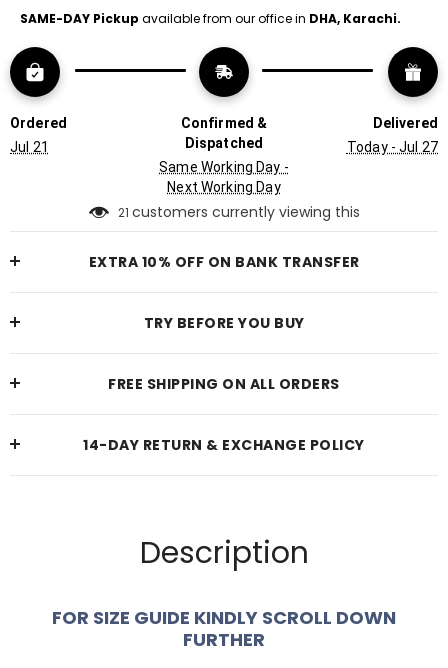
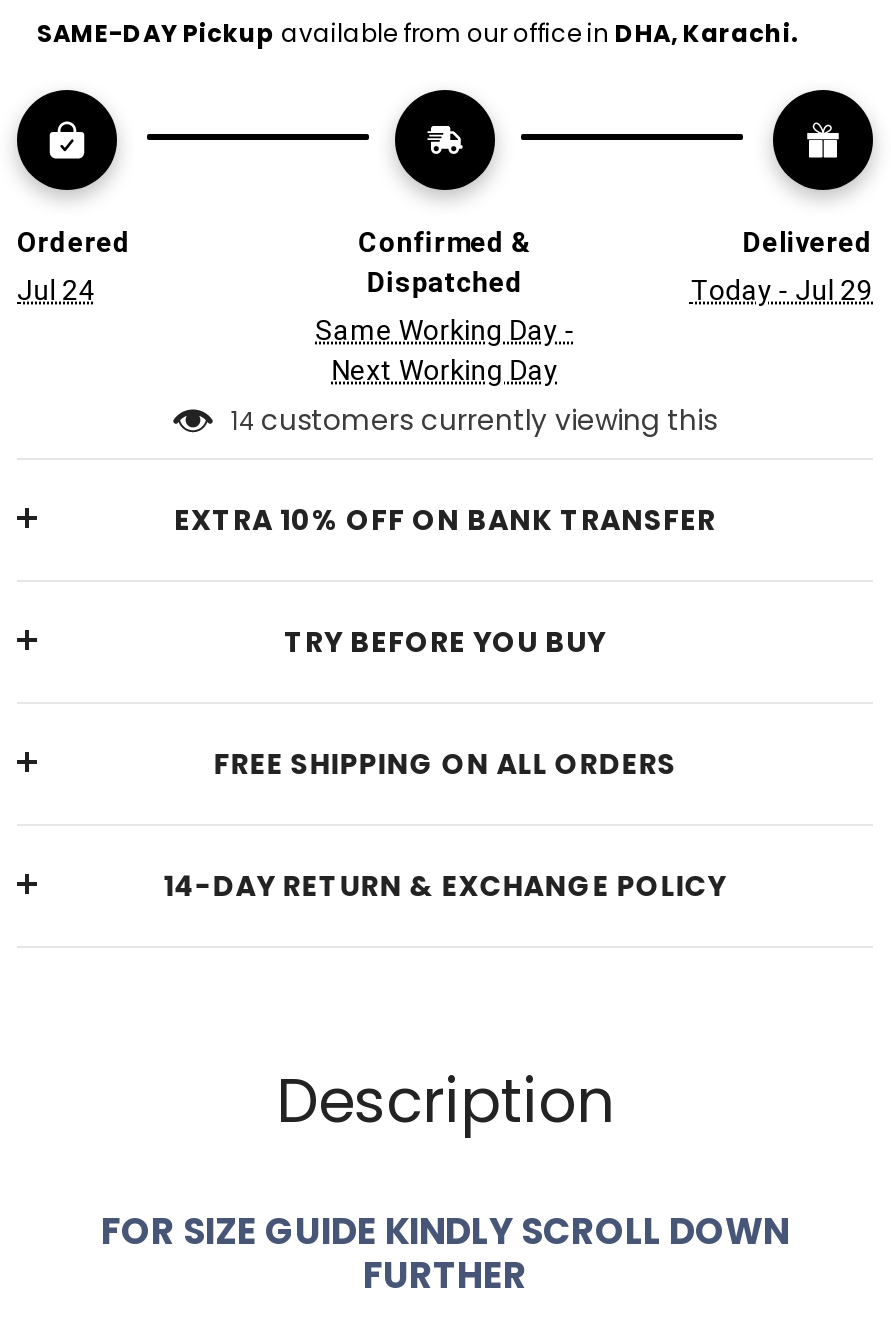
- Jul 21
+ Jul 24

- Today - Jul 27
+ Today - Jul 29

- 21 customers currently viewing this
+ 14 customers currently viewing this
